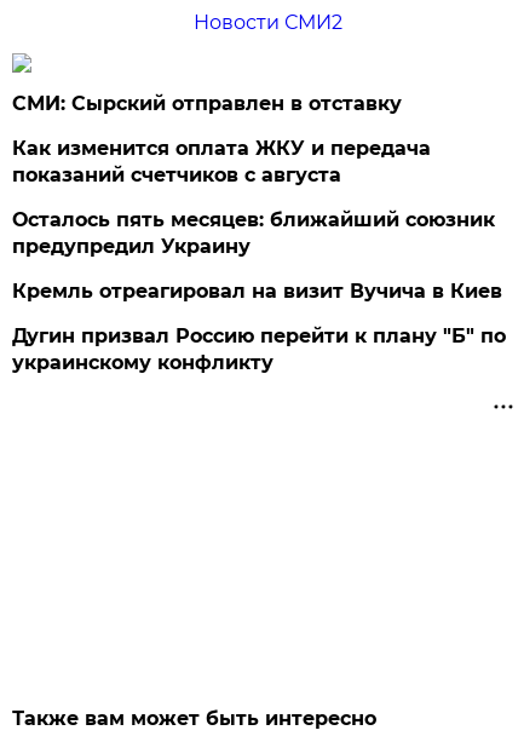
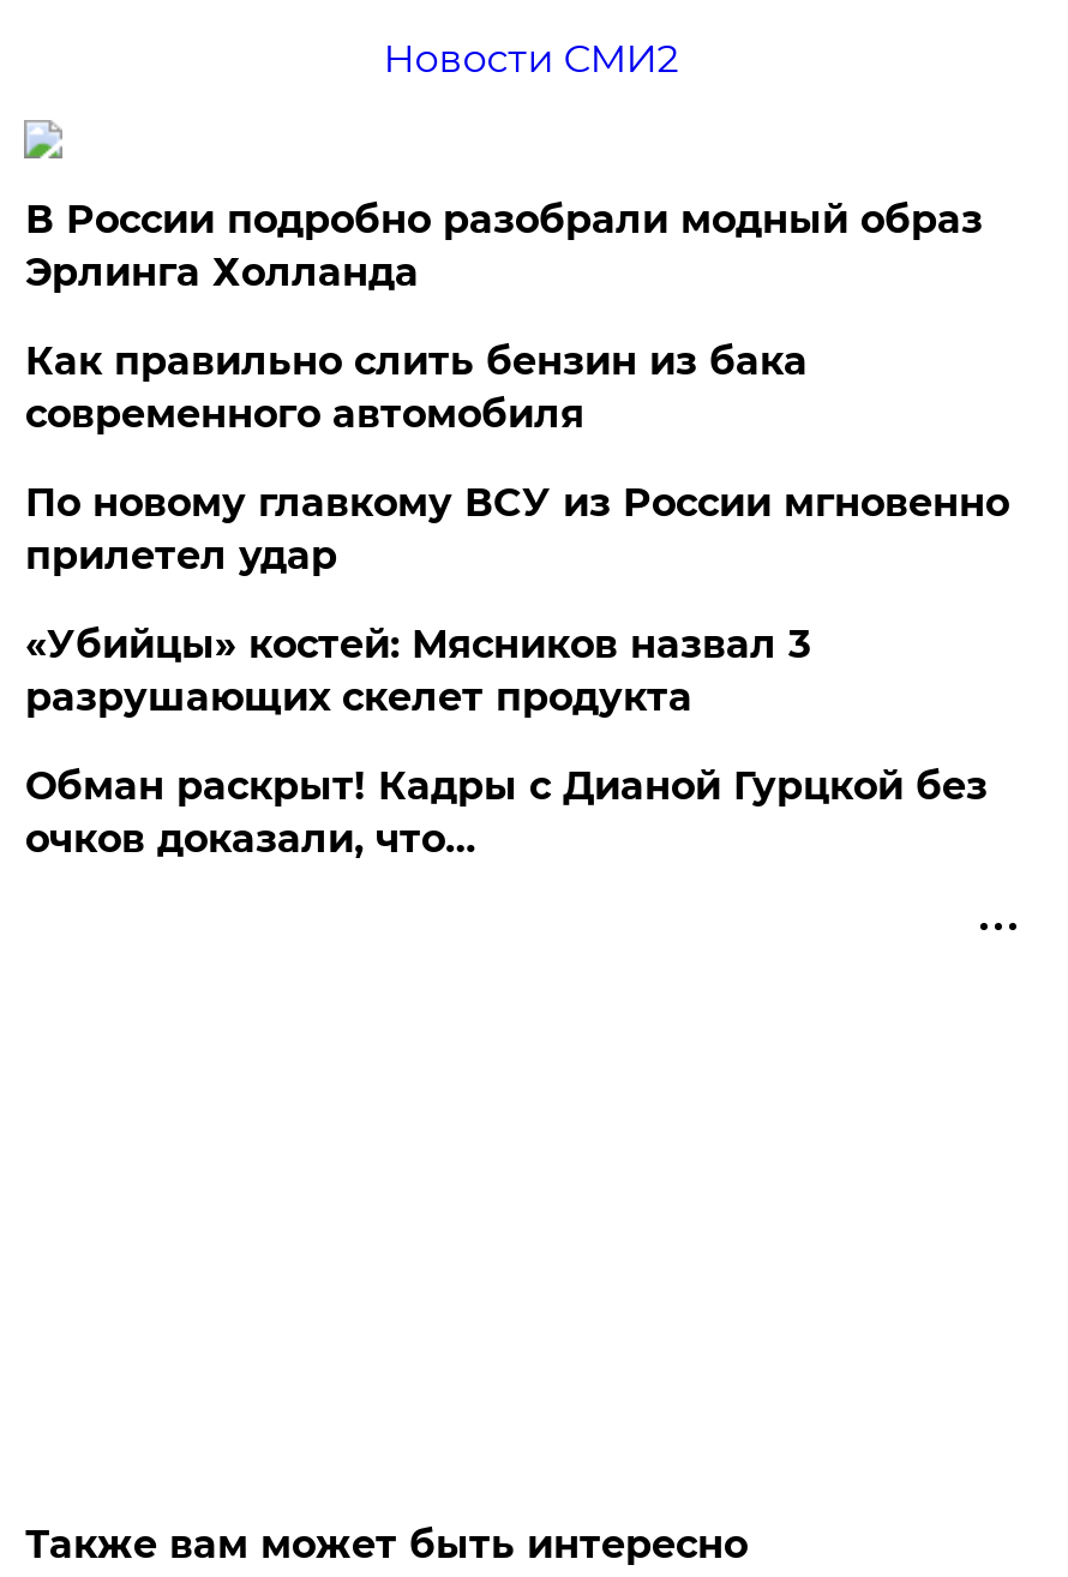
- СМИ: Сырский отправлен в отставку
+ В России подробно разобрали модный образ
+ Эрлинга Холланда

- Как изменится оплата ЖКУ и передача
- показаний счетчиков с августа
+ Как правильно слить бензин из бака
+ современного автомобиля

- Осталось пять месяцев: ближайший союзник
- предупредил Украину
+ По новому главкому ВСУ из России мгновенно
+ прилетел удар

- Кремль отреагировал на визит Вучича в Киев
+ «Убийцы» костей: Мясников назвал 3
+ разрушающих скелет продукта

- Дугин призвал Россию перейти к плану "Б" по
- украинскому конфликту
+ Обман раскрыт! Кадры с Дианой Гурцкой без
+ очков доказали, что…
